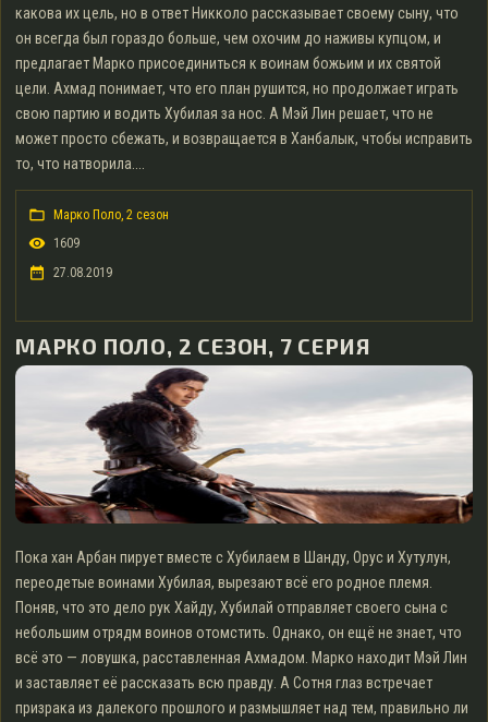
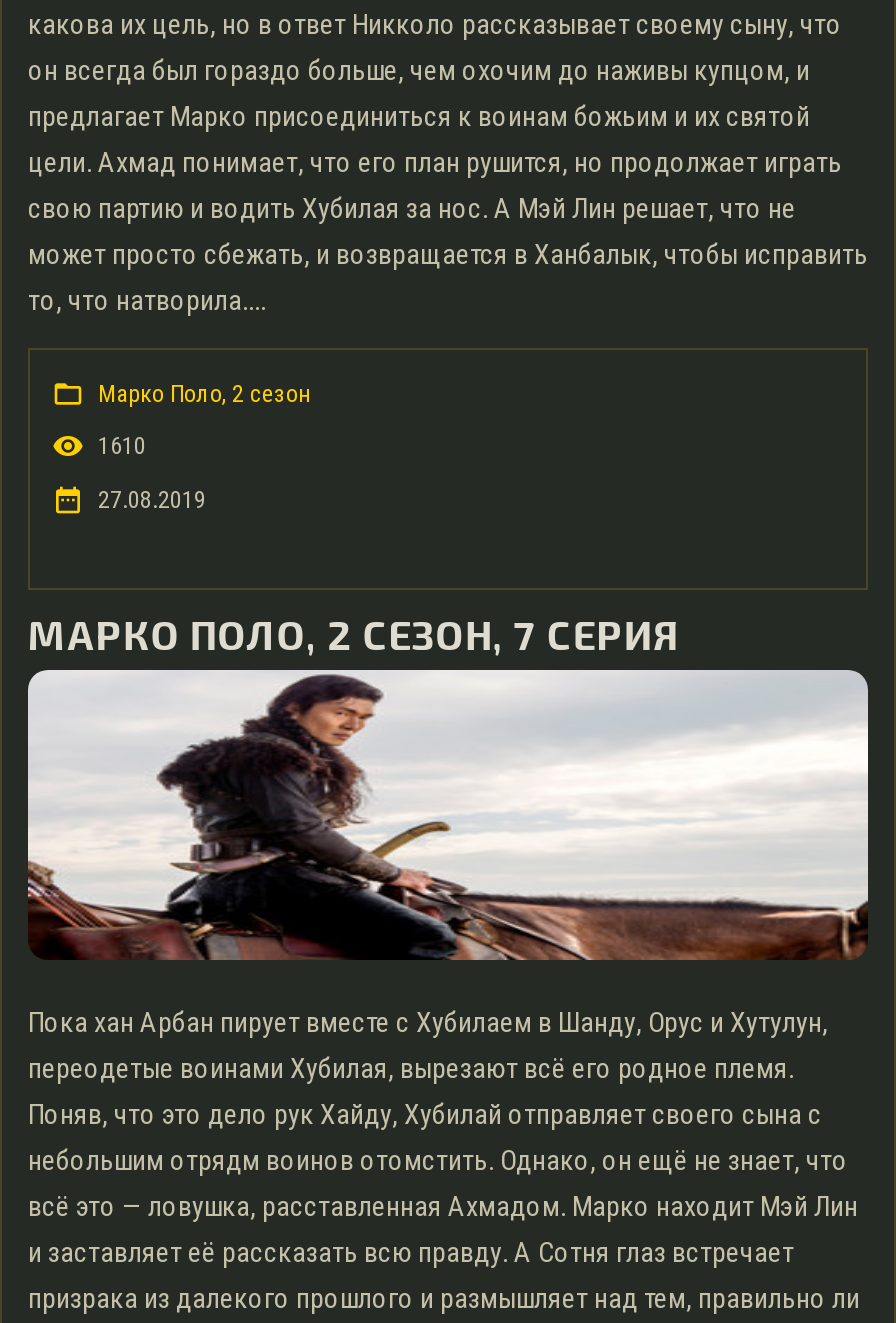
- 1609
+ 1610
